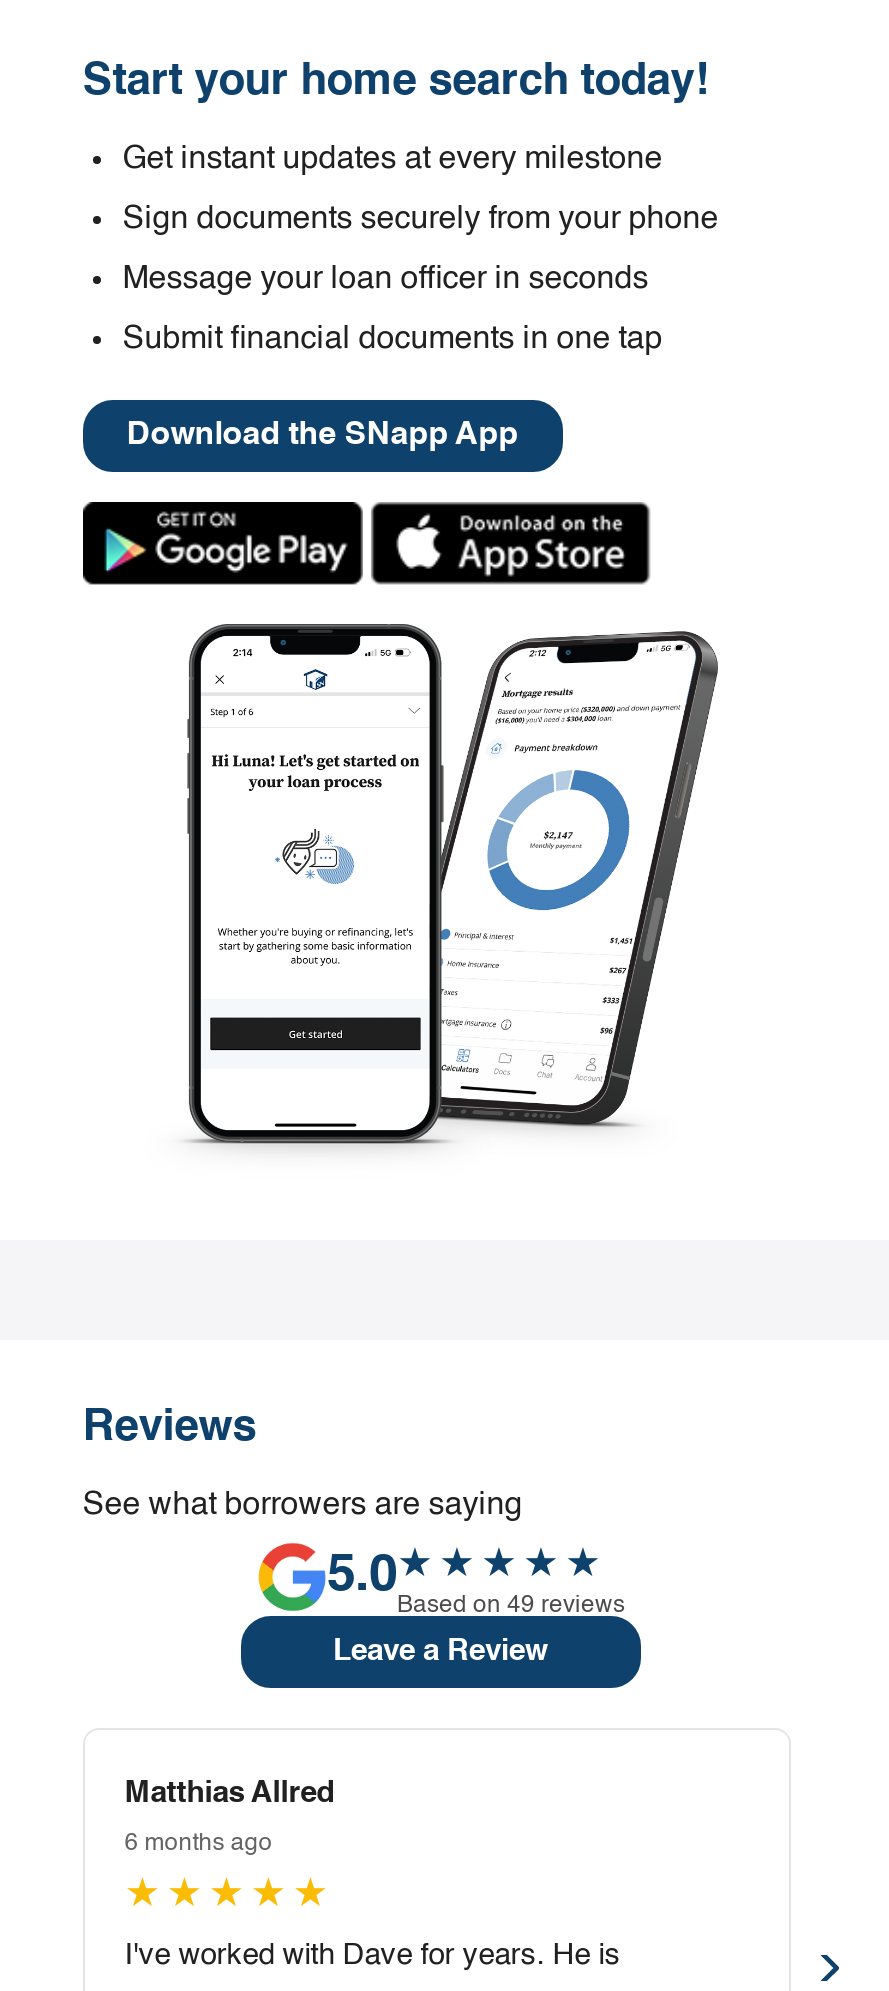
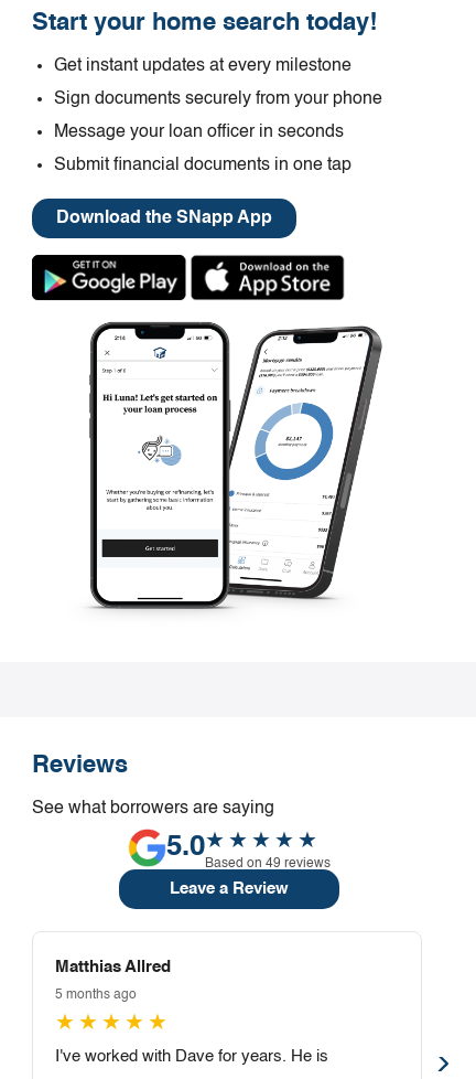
- 6 months ago
+ 5 months ago
